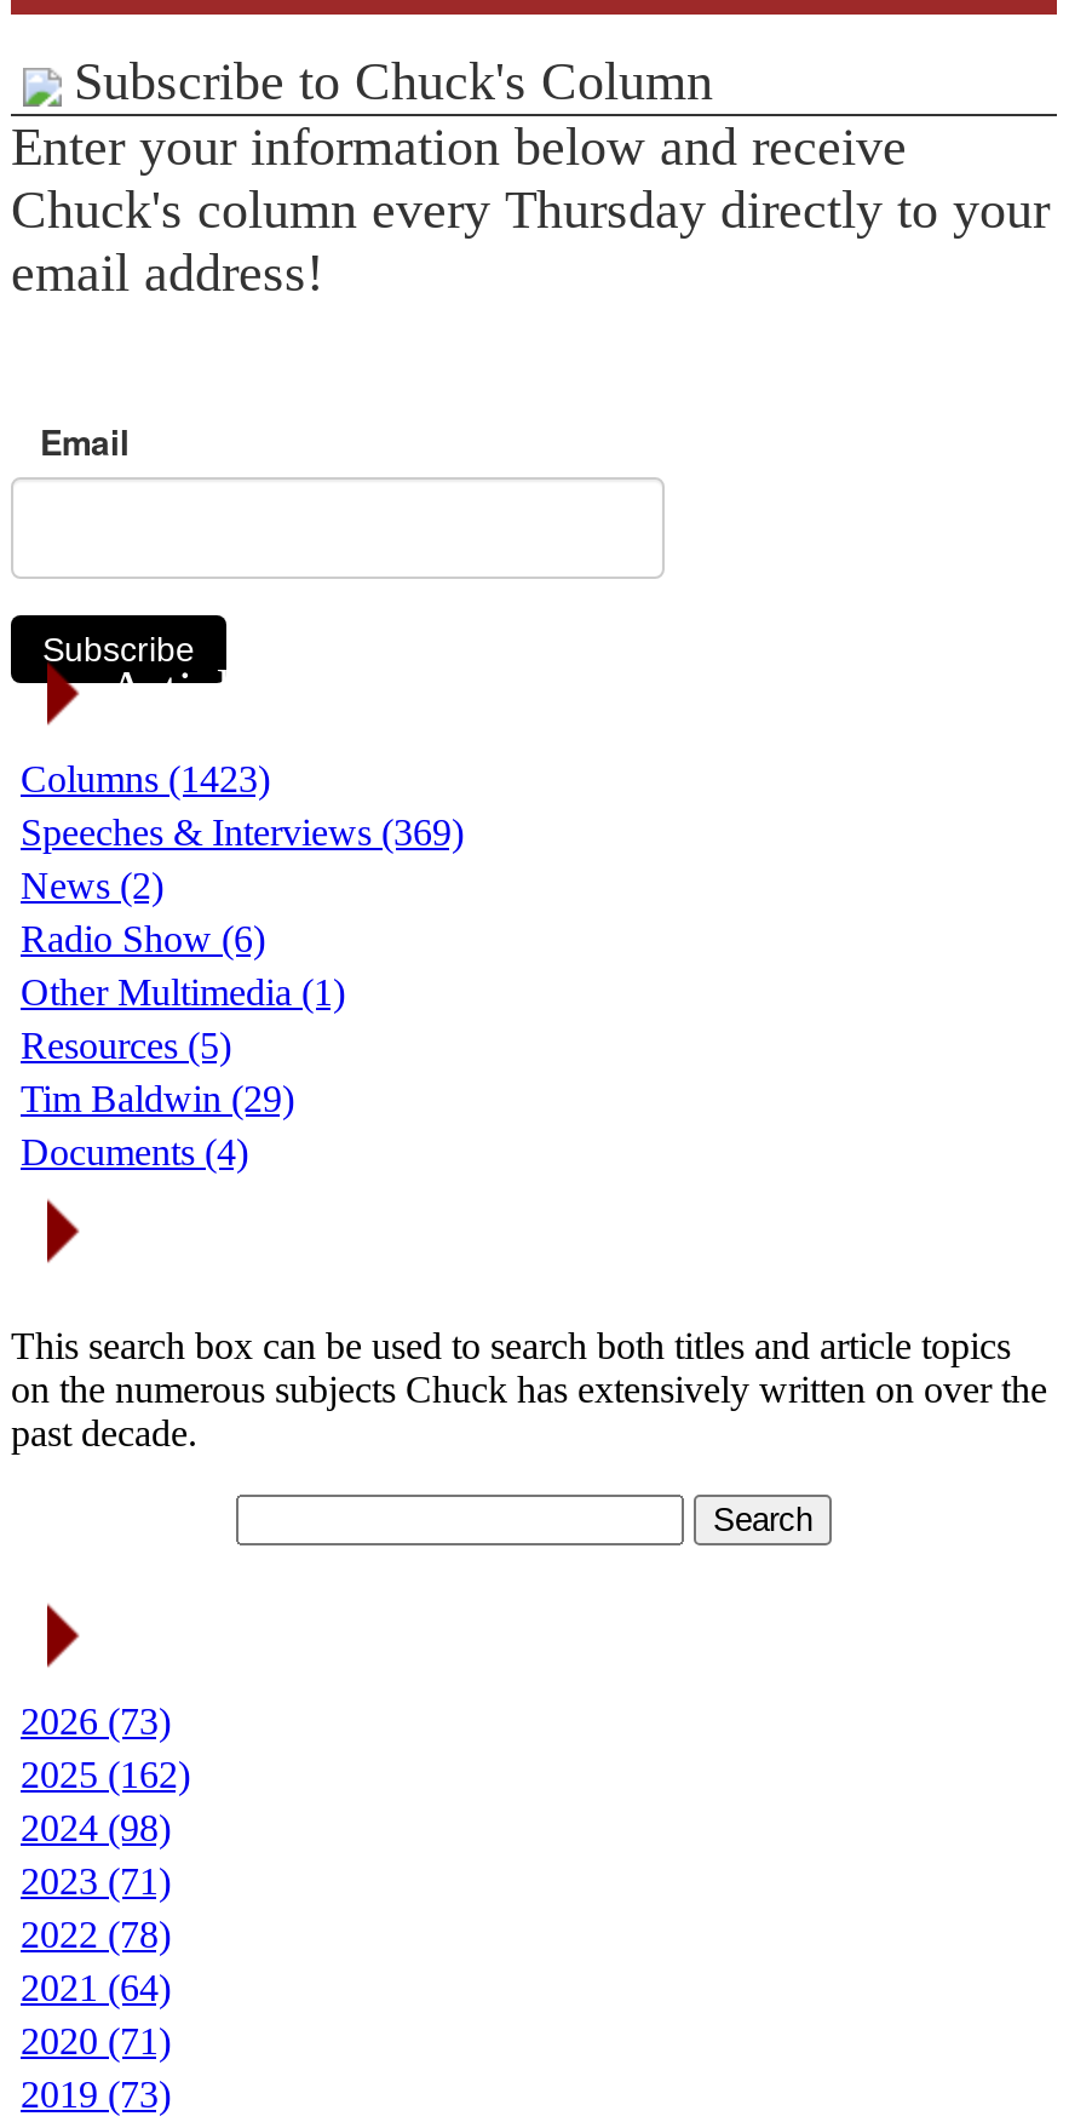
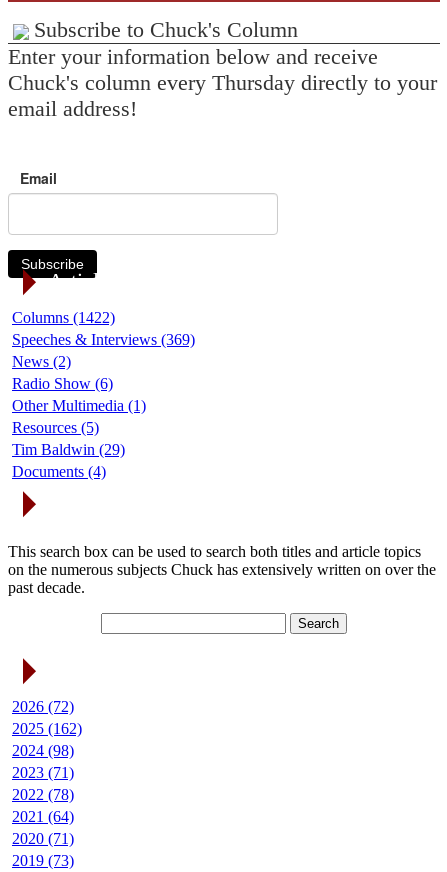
- Columns (1423)
+ Columns (1422)

- 2026 (73)
+ 2026 (72)
